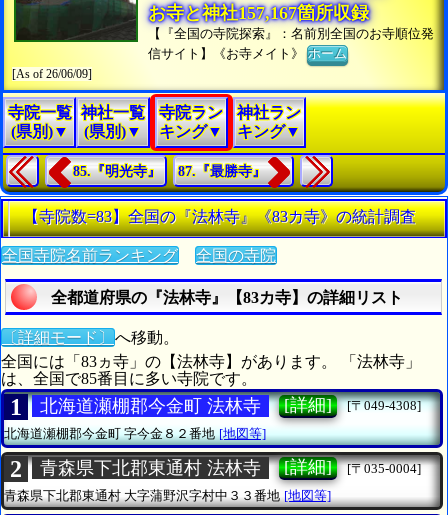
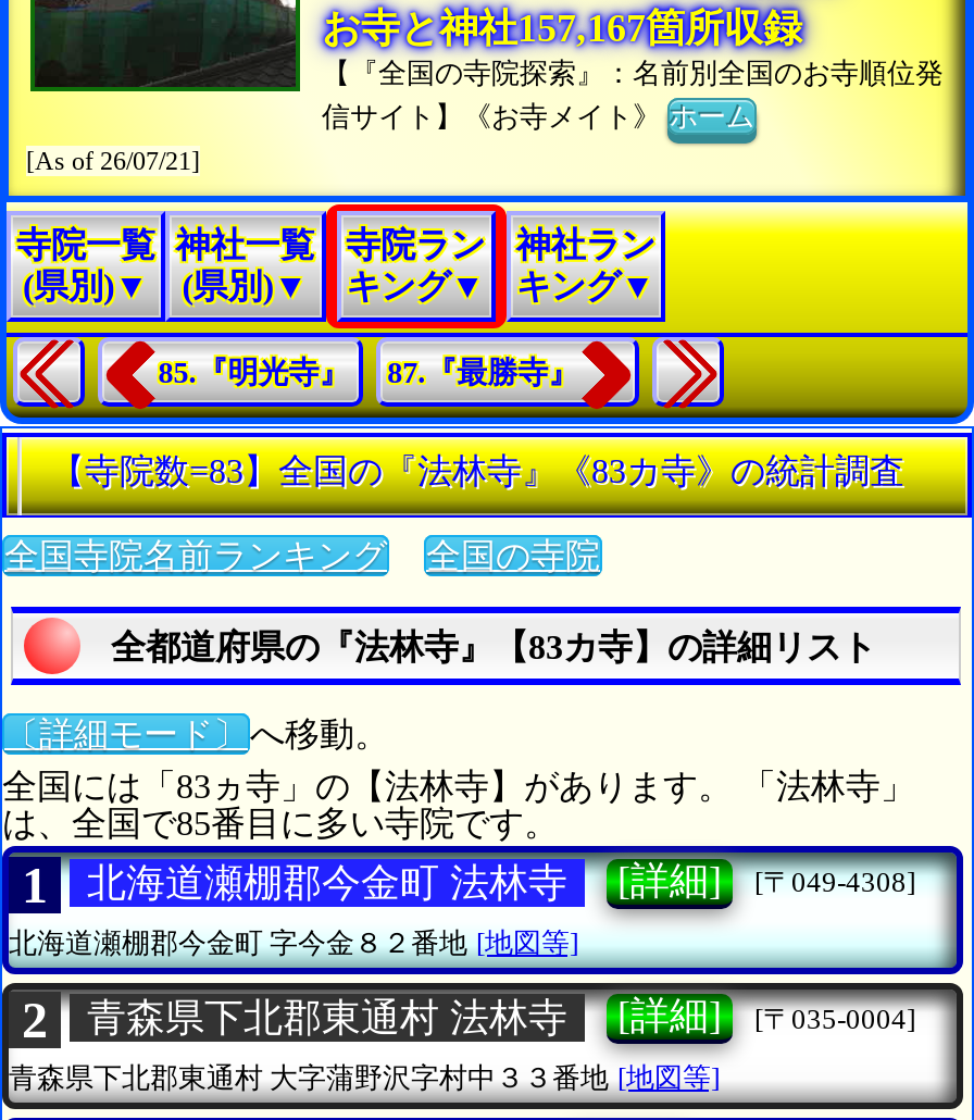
- [As of 26/06/09]
+ [As of 26/07/21]
